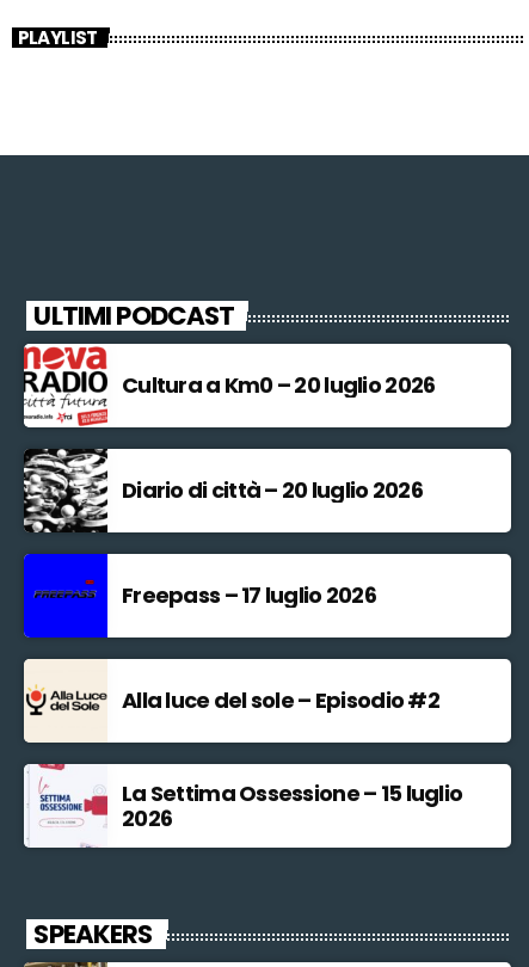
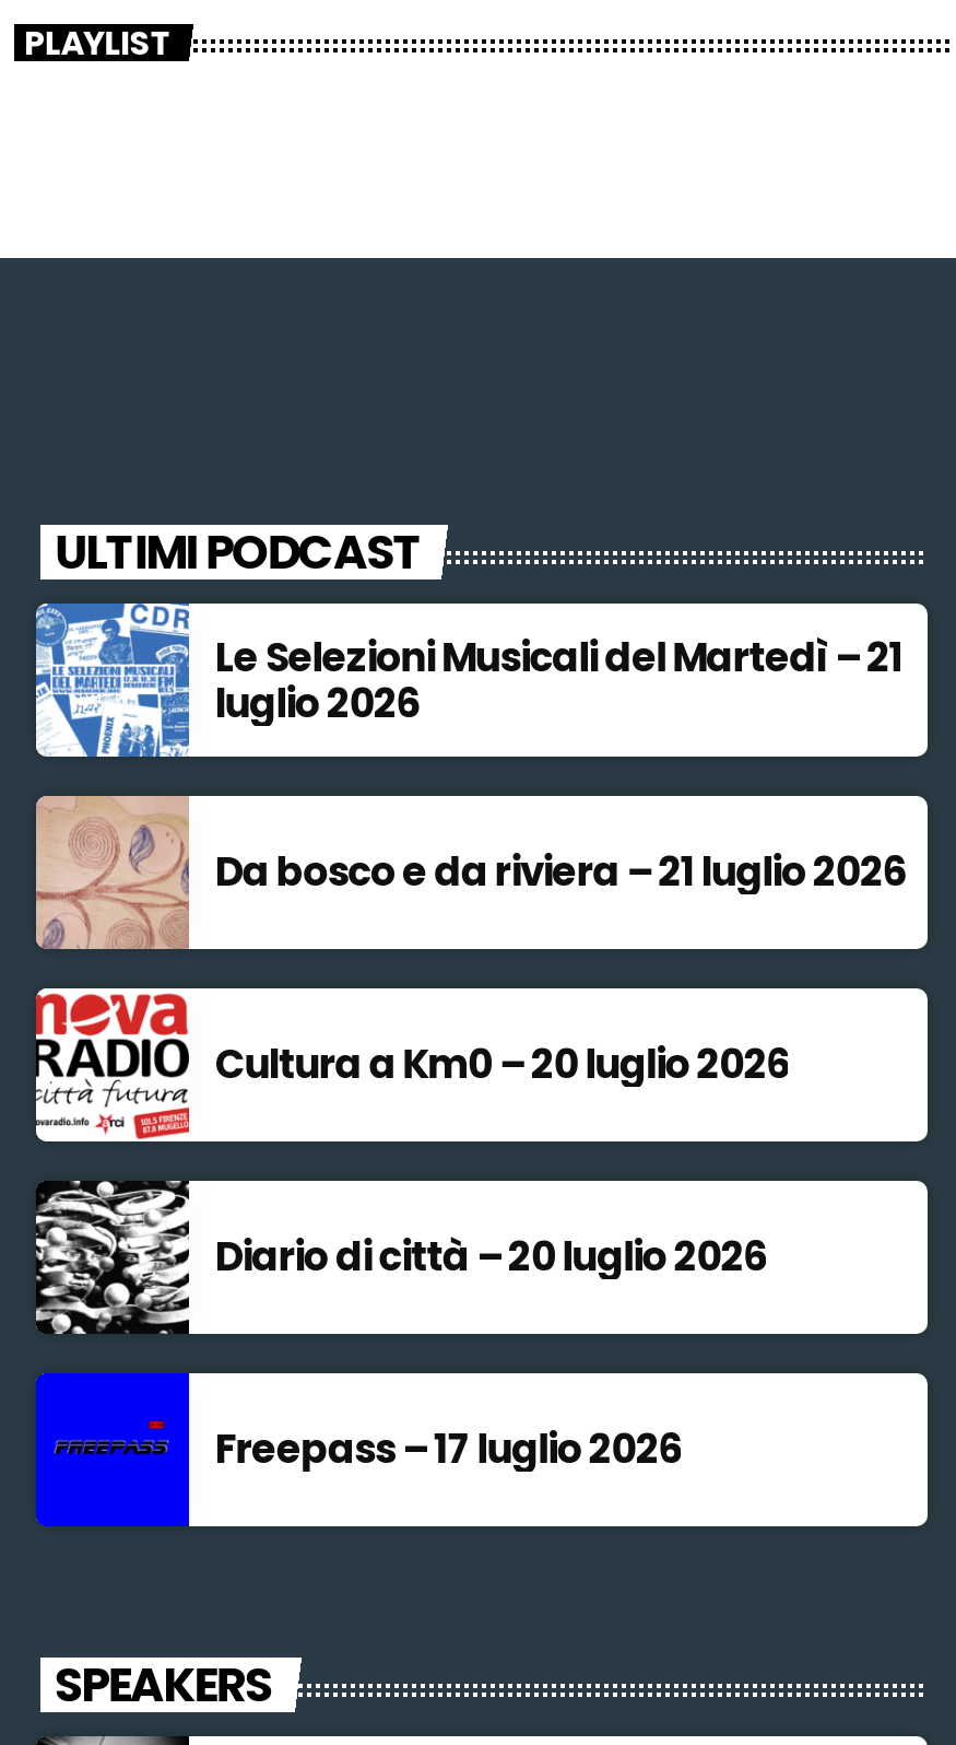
+ [image]
+ Le Selezioni Musicali del Martedì – 21
+ luglio 2026
+ Da bosco e da riviera – 21 luglio 2026

+ [image]

moved down: [image] | Cultura a Km0 – 20 luglio 2026 | Diario di città – 20 luglio 2026 | Freepass – 17 luglio 2026

- [image]
- Alla luce del sole – Episodio #2
- La Settima Ossessione – 15 luglio
- 2026

- [image]
